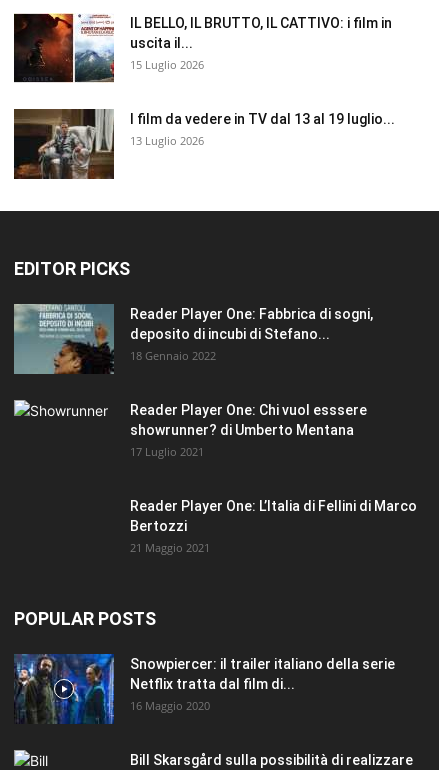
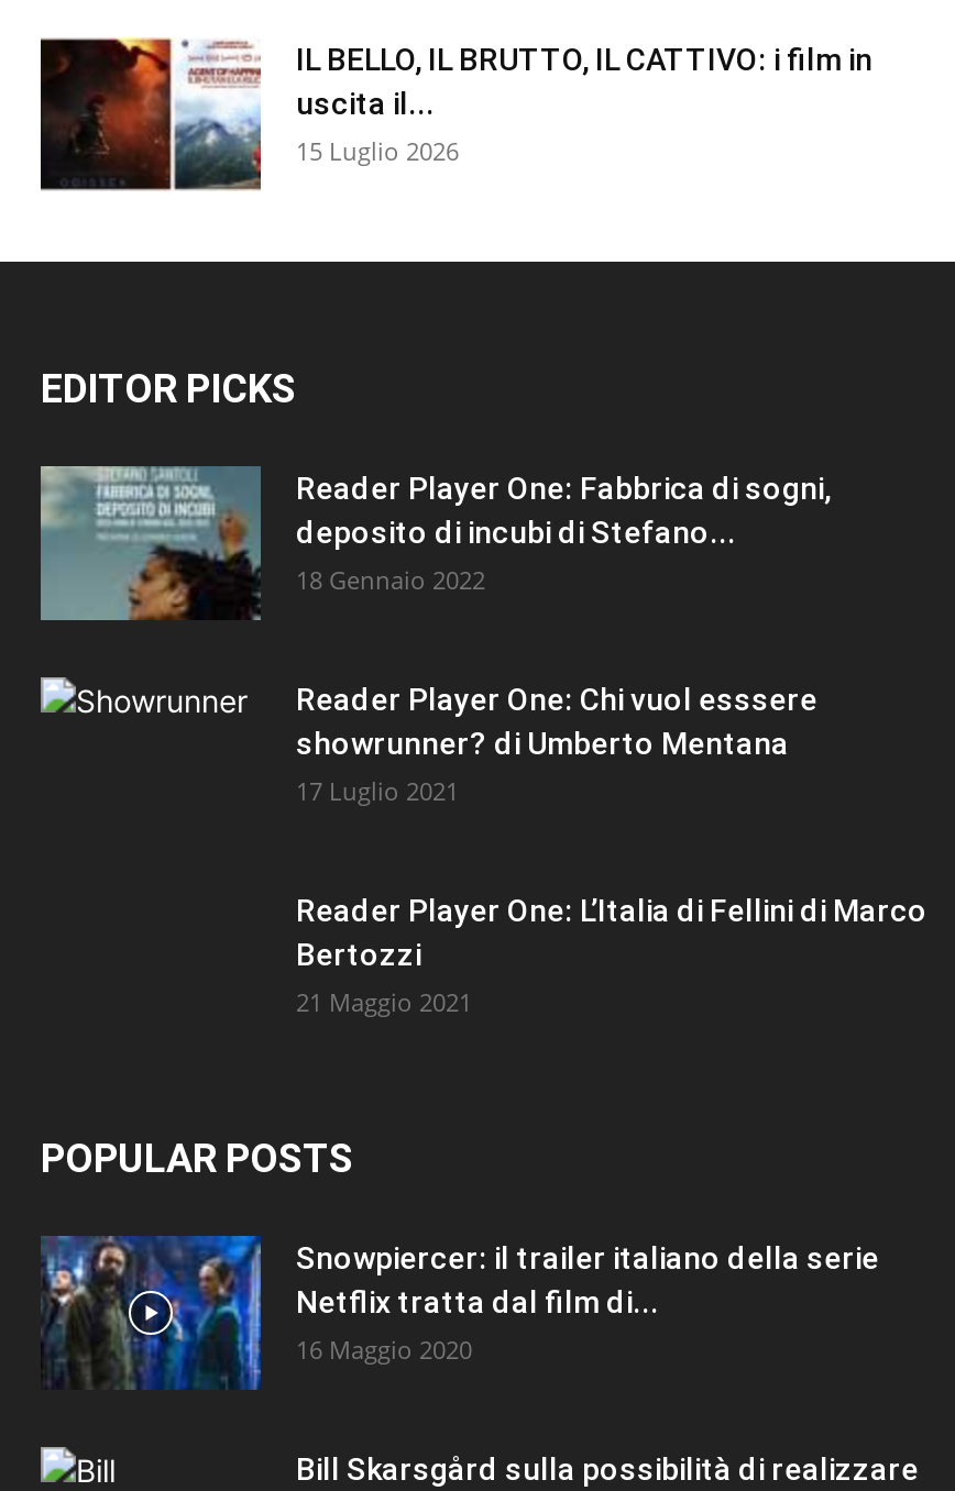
- [image]
- I film da vedere in TV dal 13 al 19 luglio...
- 13 Luglio 2026
